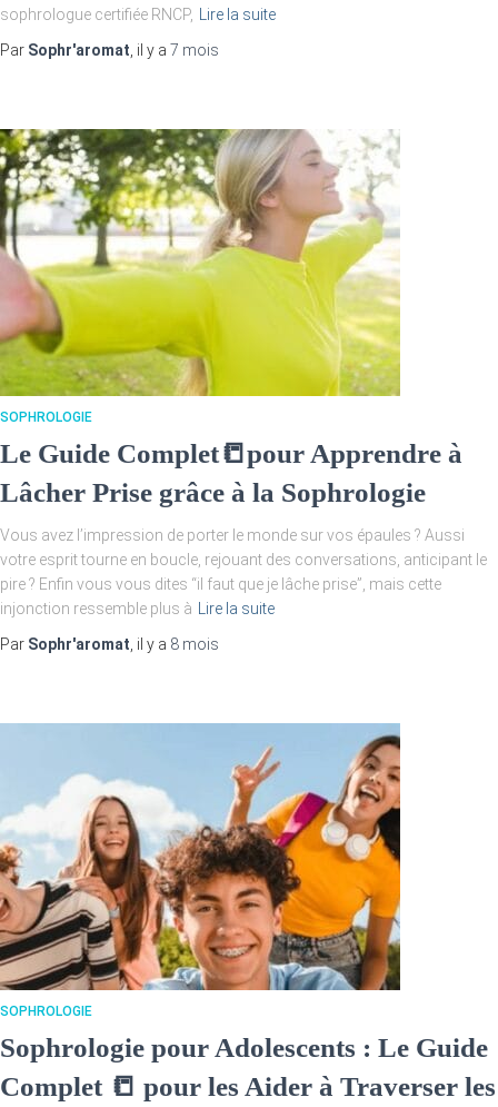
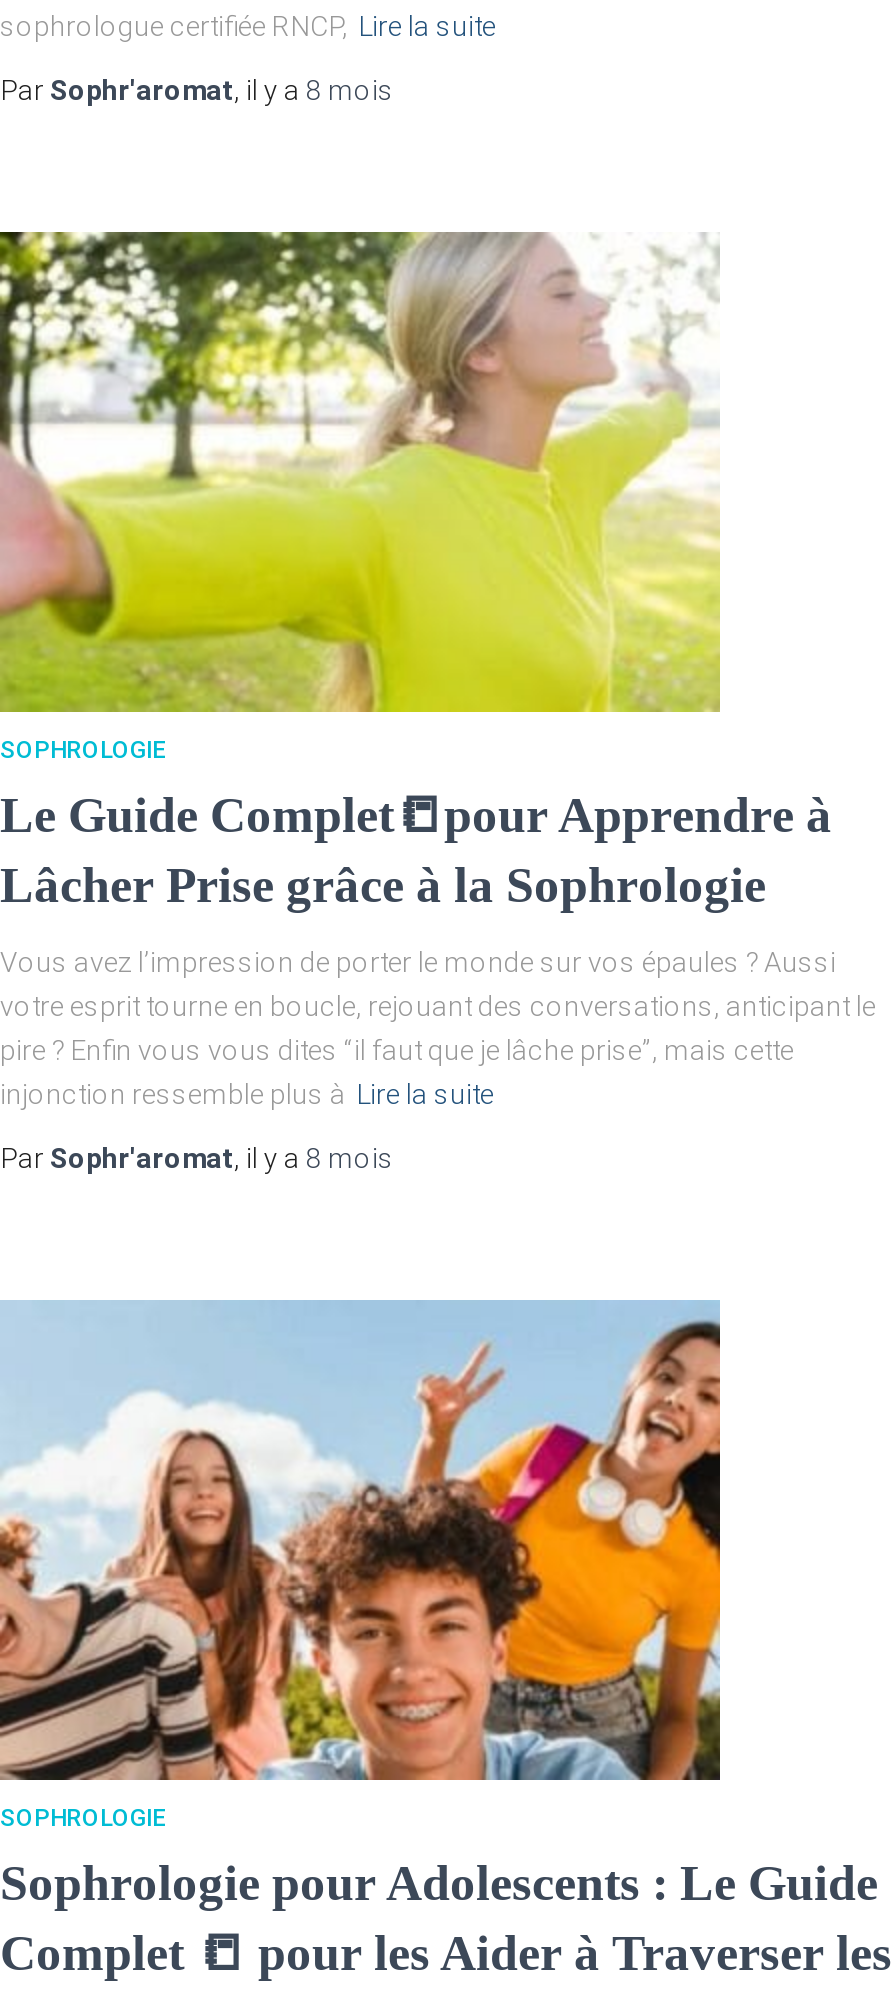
- Par Sophr'aromat, il y a 7 mois
+ Par Sophr'aromat, il y a 8 mois
